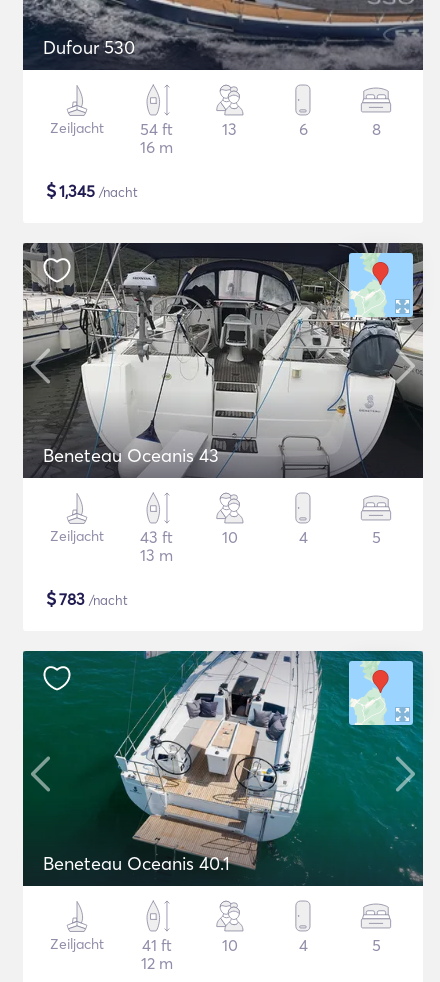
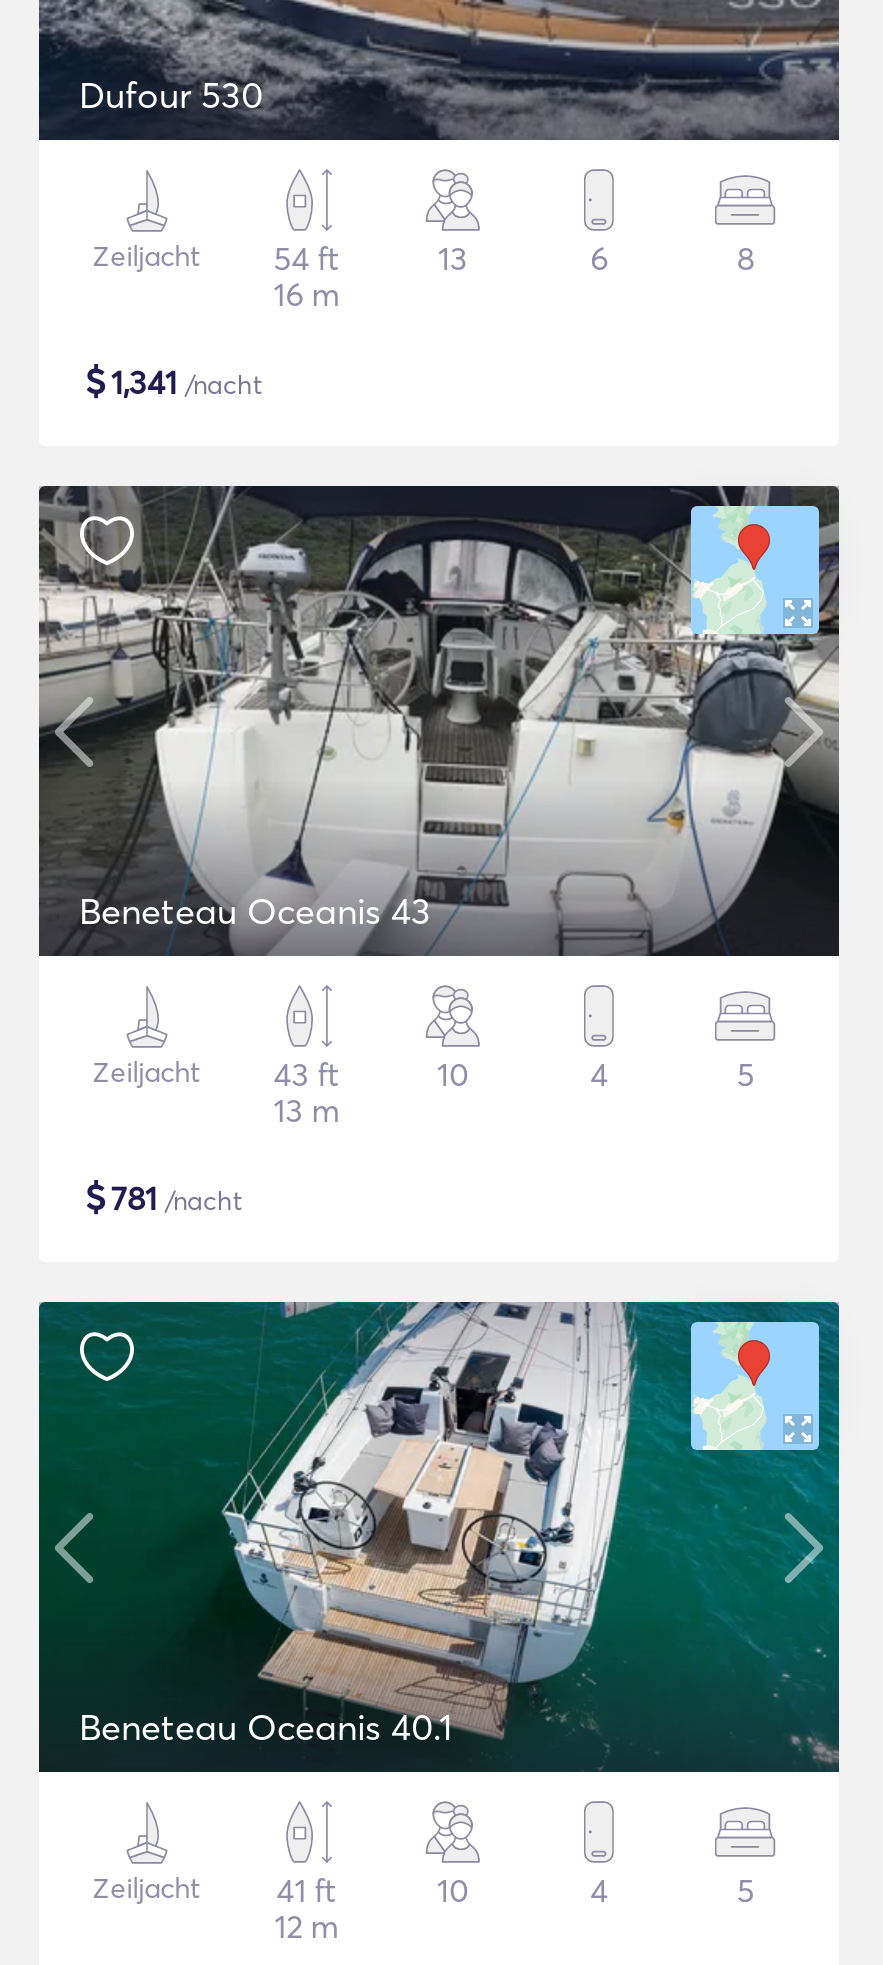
- $1,345 /nacht
+ $1,341 /nacht

- $783 /nacht
+ $781 /nacht
